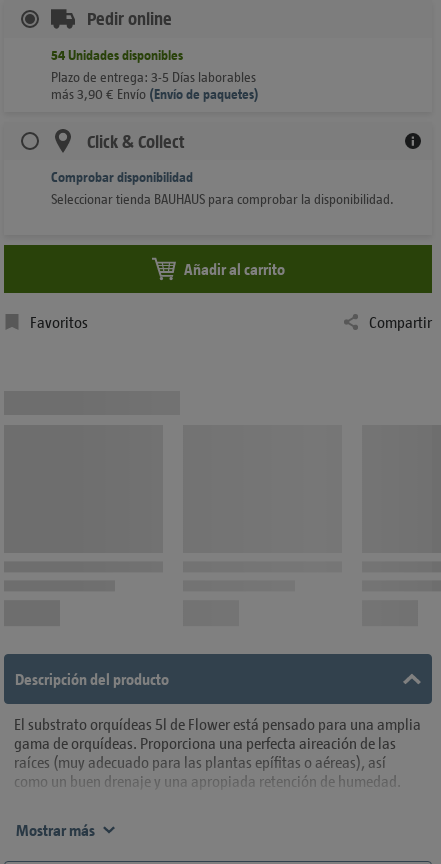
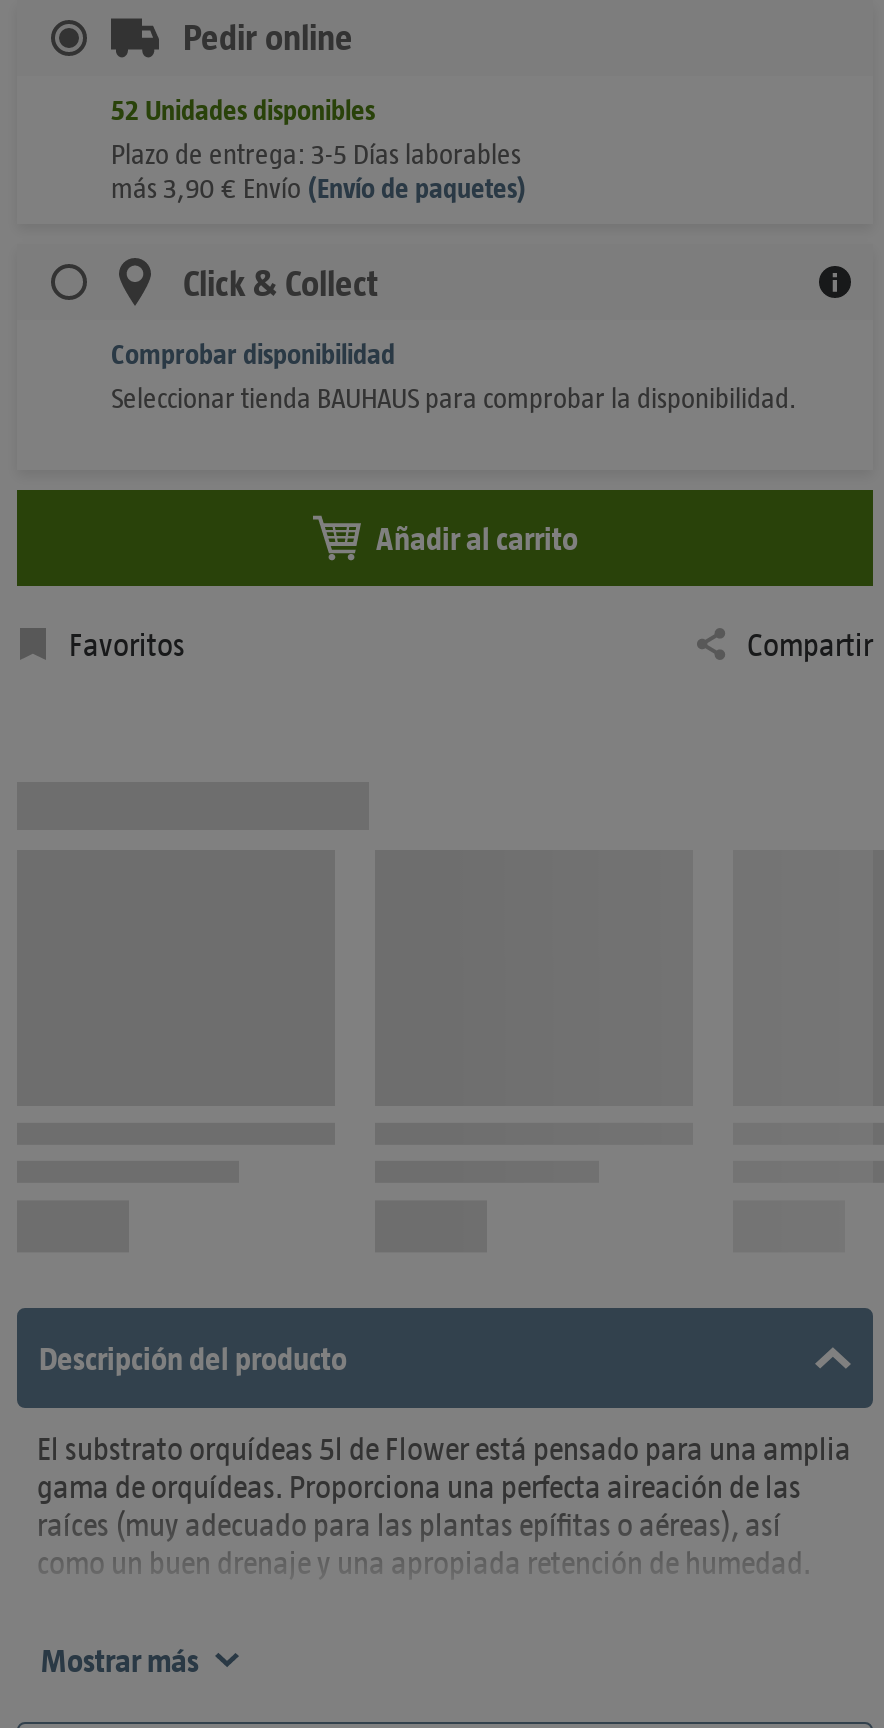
- 54 Unidades disponibles
+ 52 Unidades disponibles
